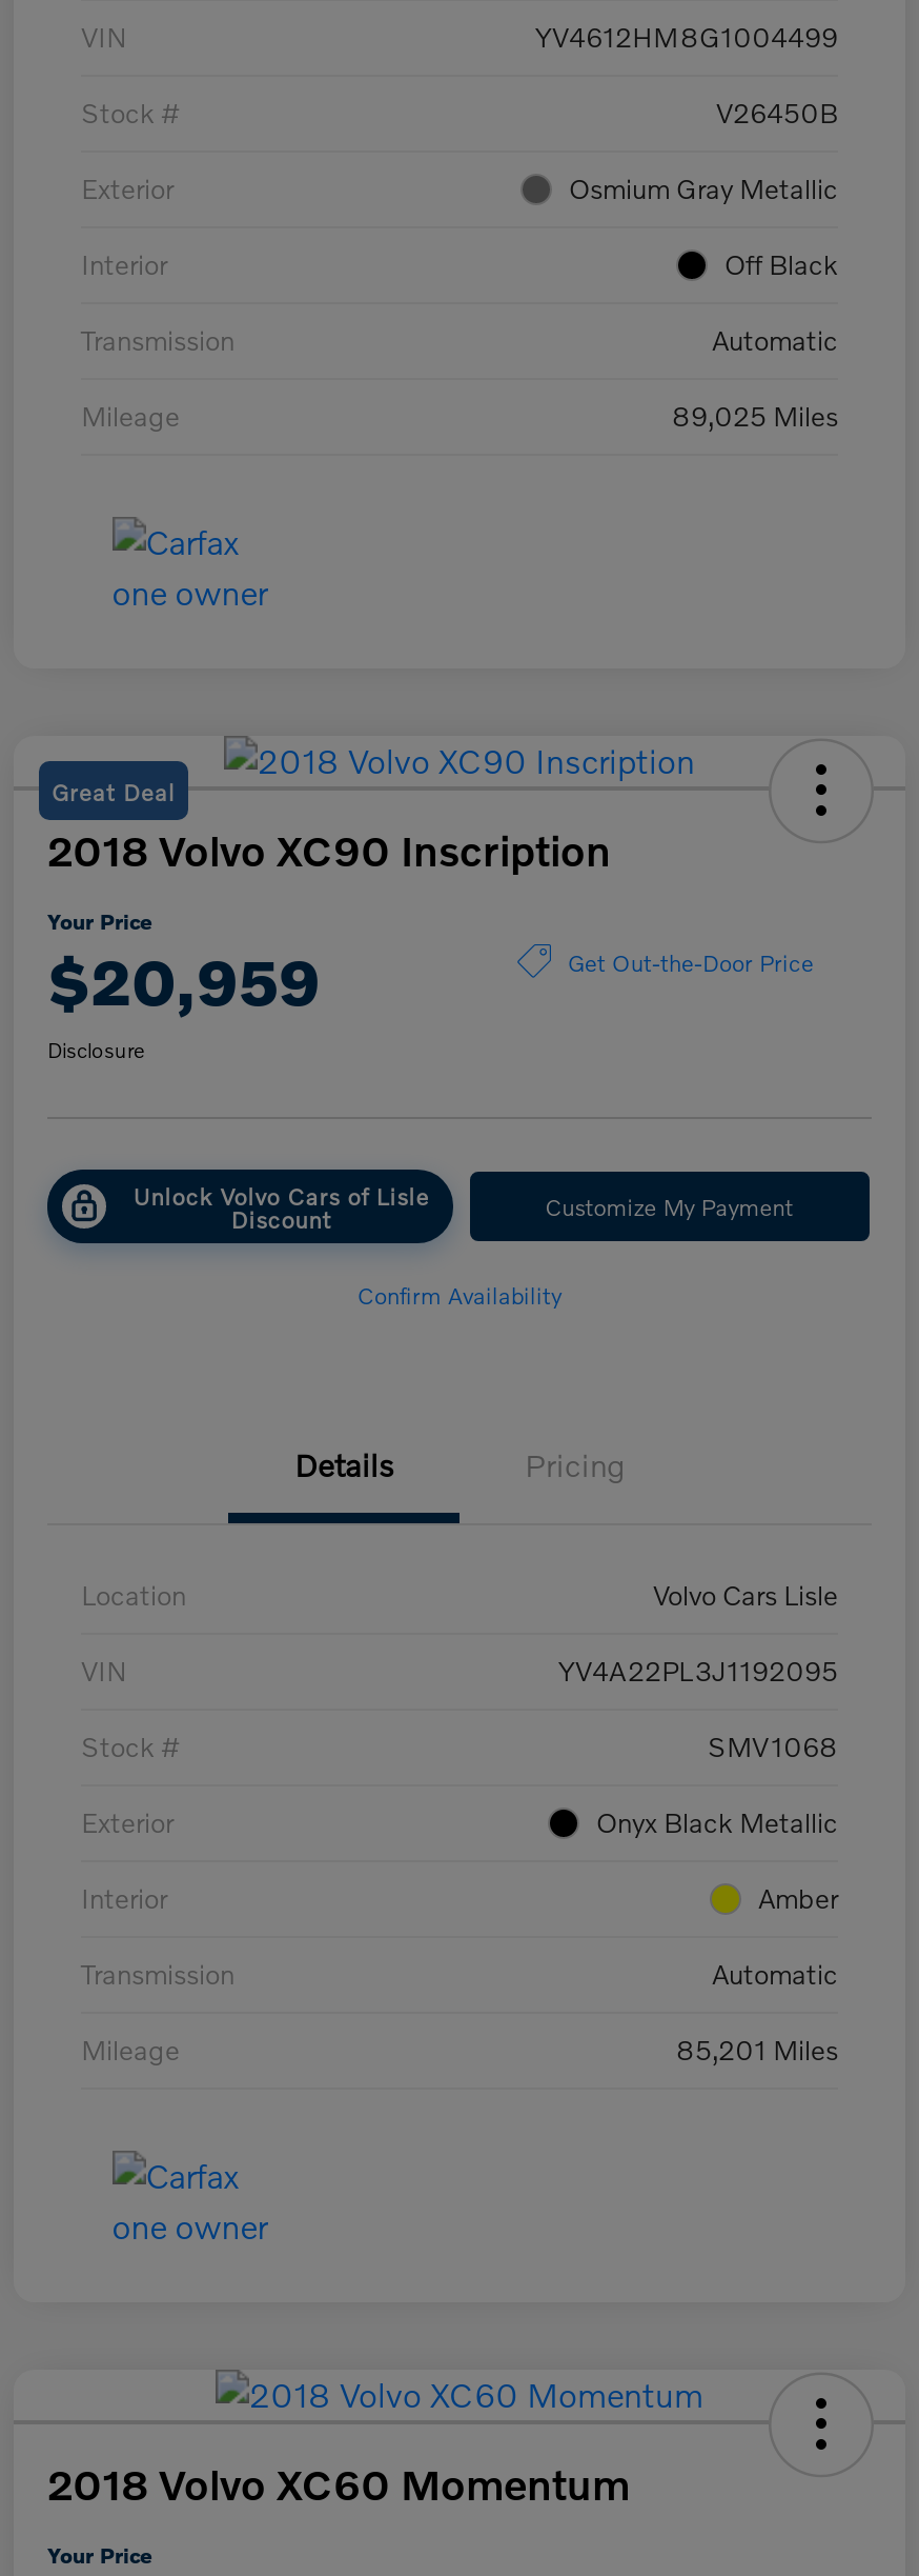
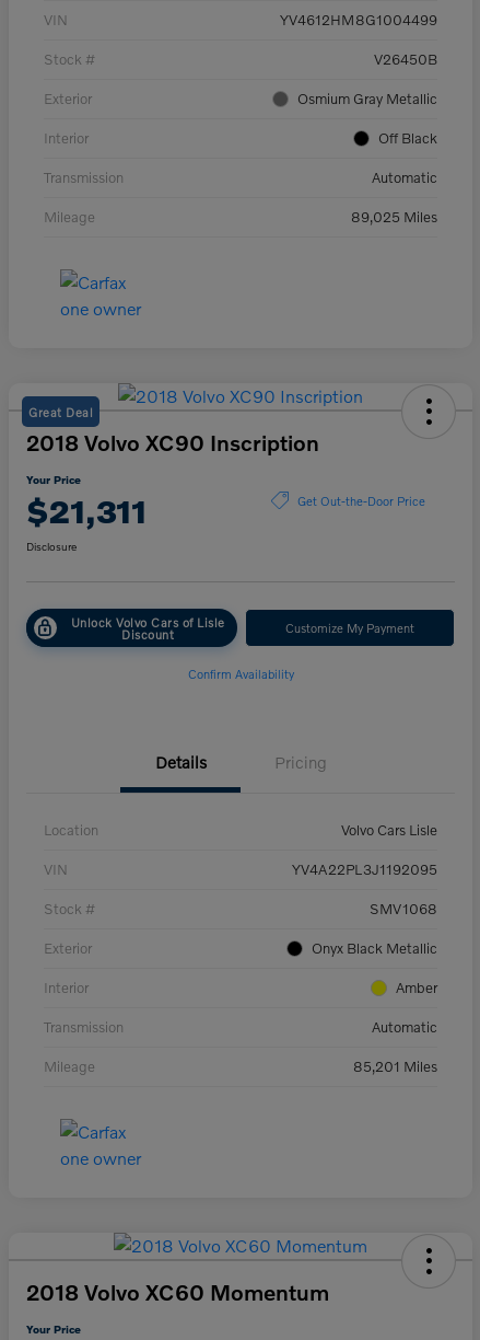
- $20,959
+ $21,311
